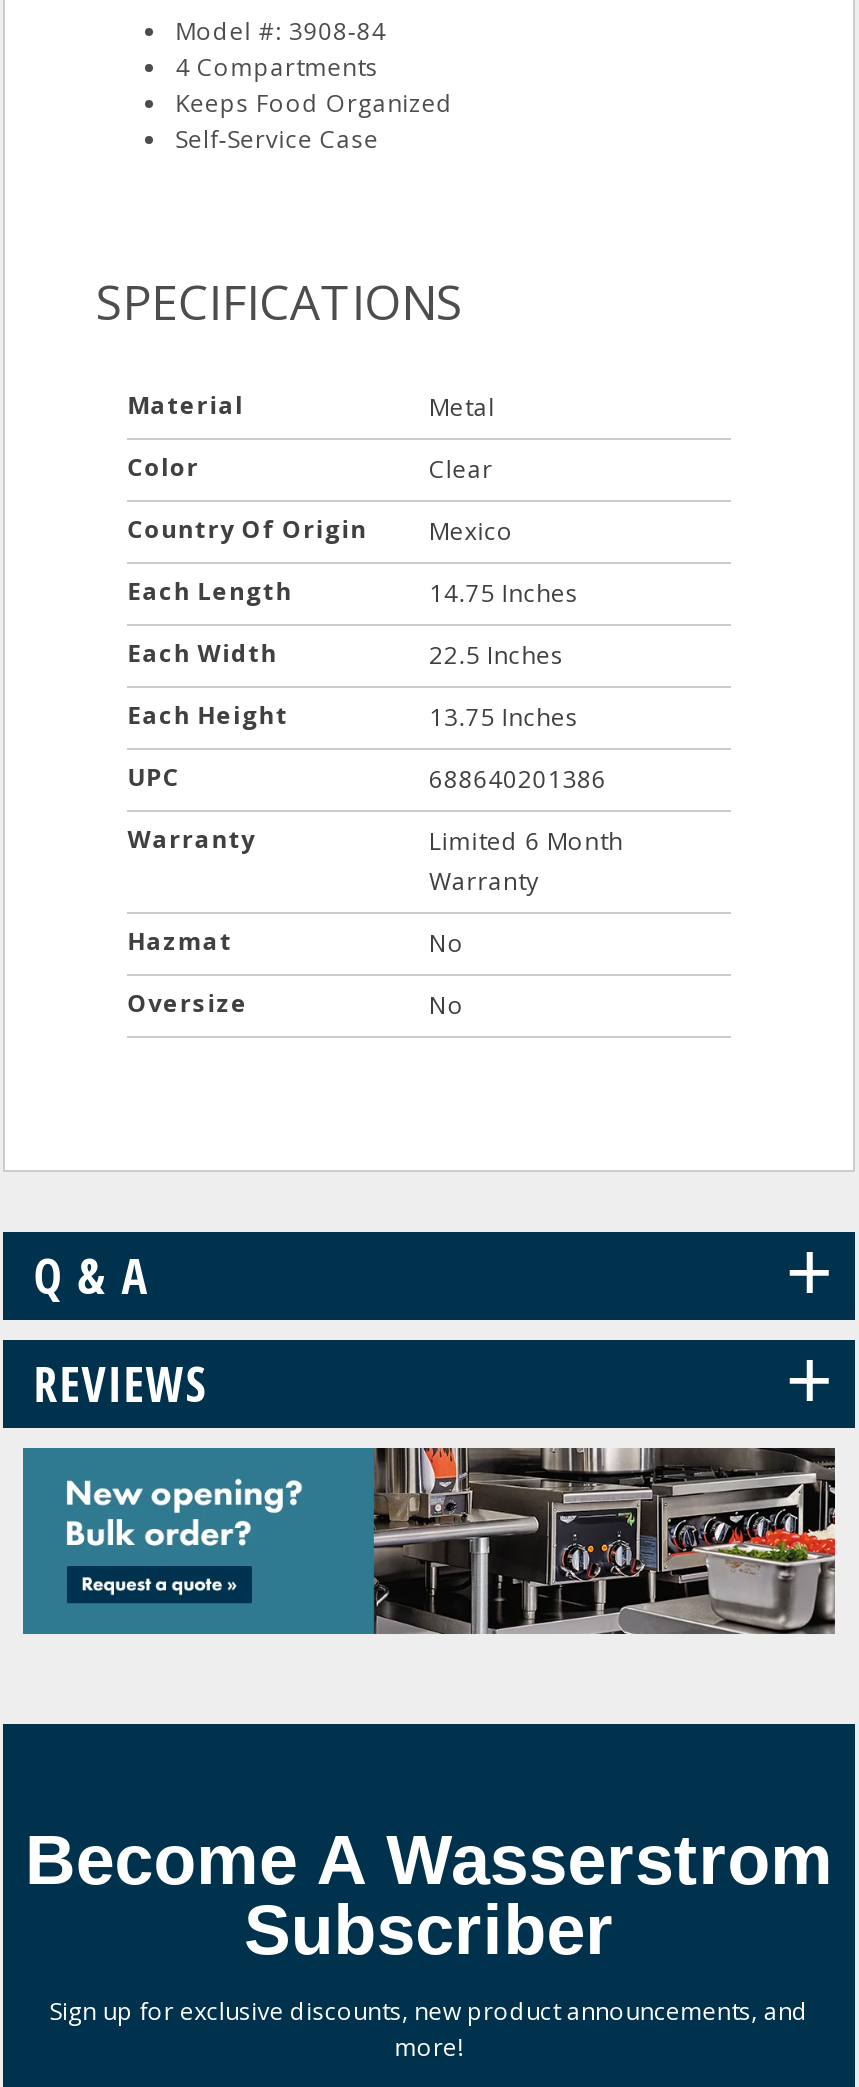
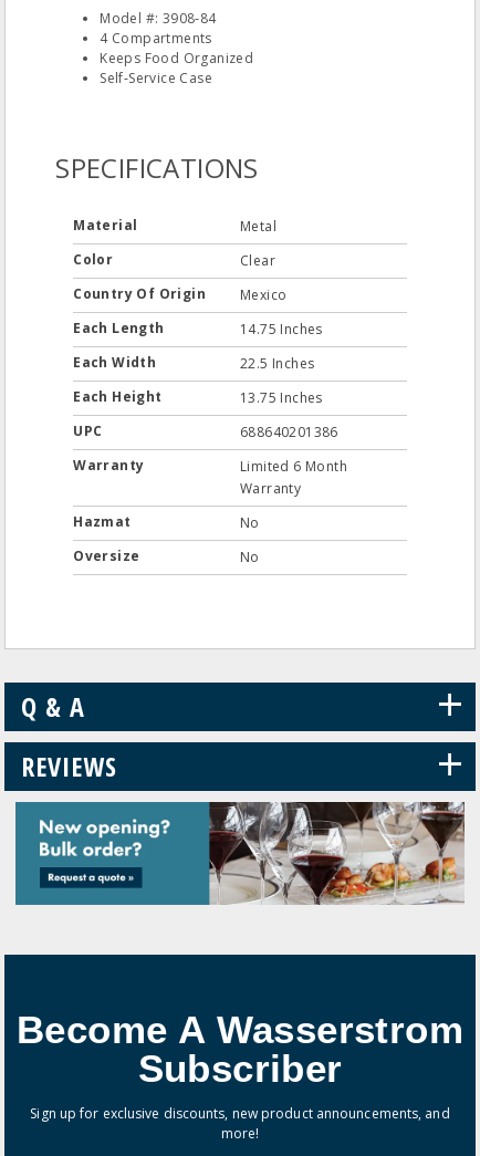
- [image]
+ [image]
